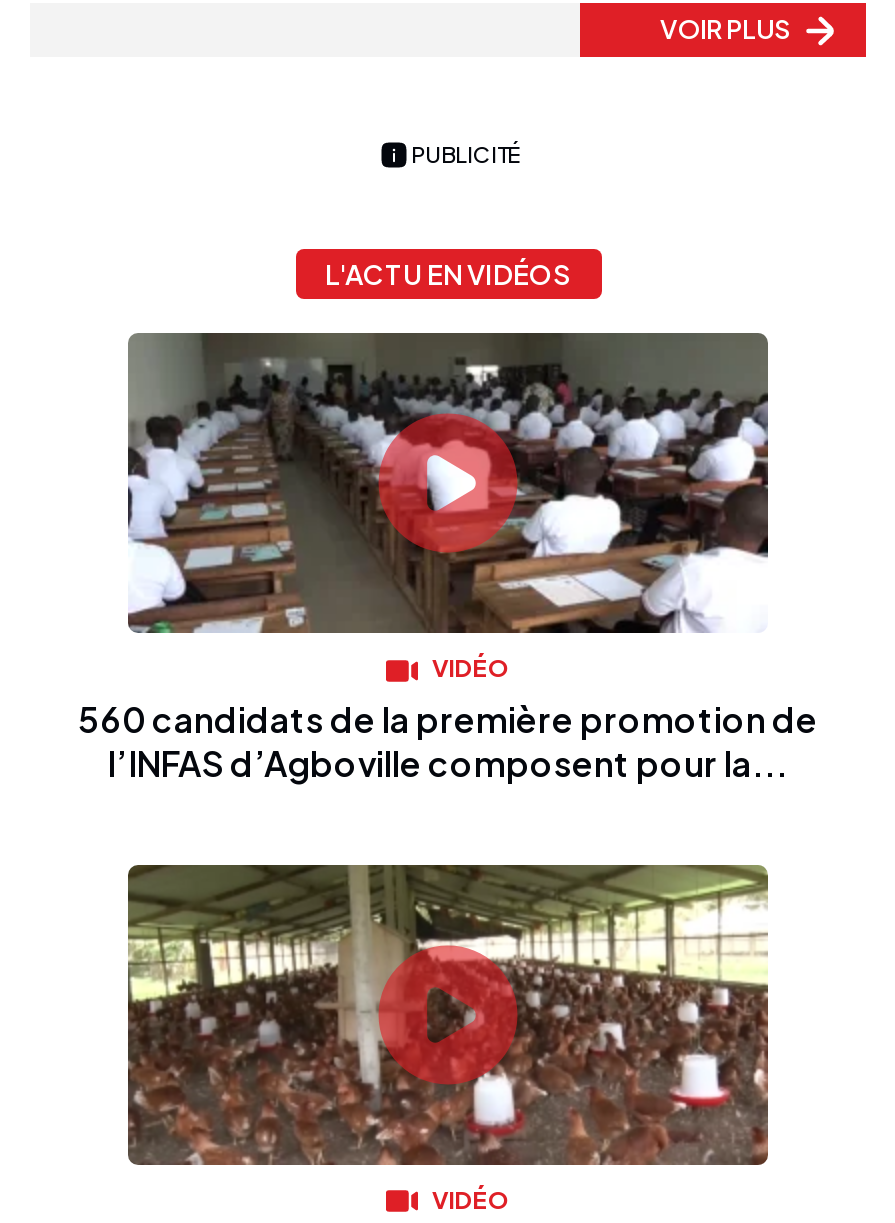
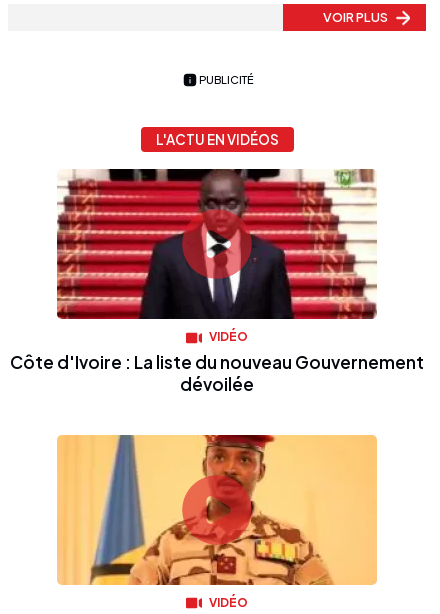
- [image]
- 560 candidats de la première promotion de
- l’INFAS d’Agboville composent pour la...
+ [image]
+ Côte d'Ivoire : La liste du nouveau Gouvernement
+ dévoilée

- [image]
+ [image]
